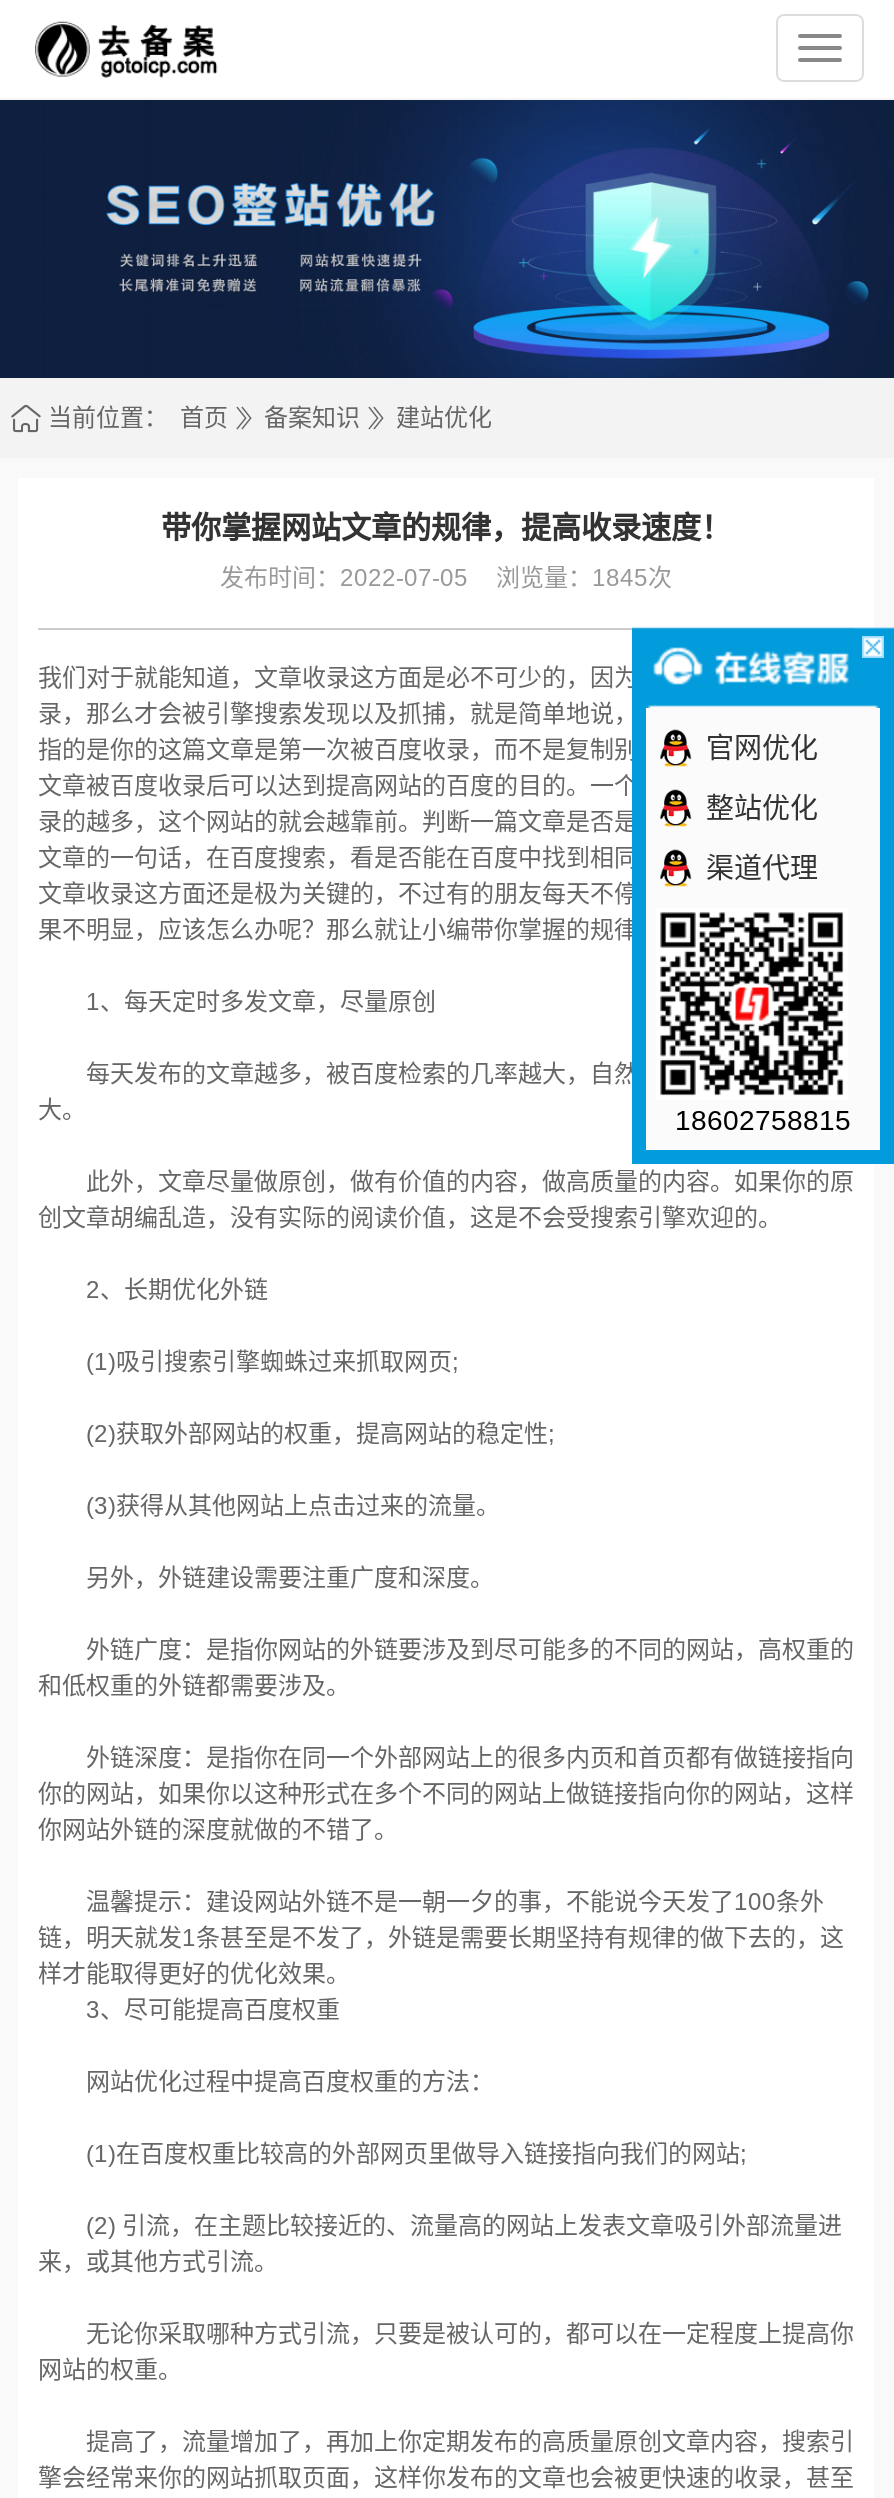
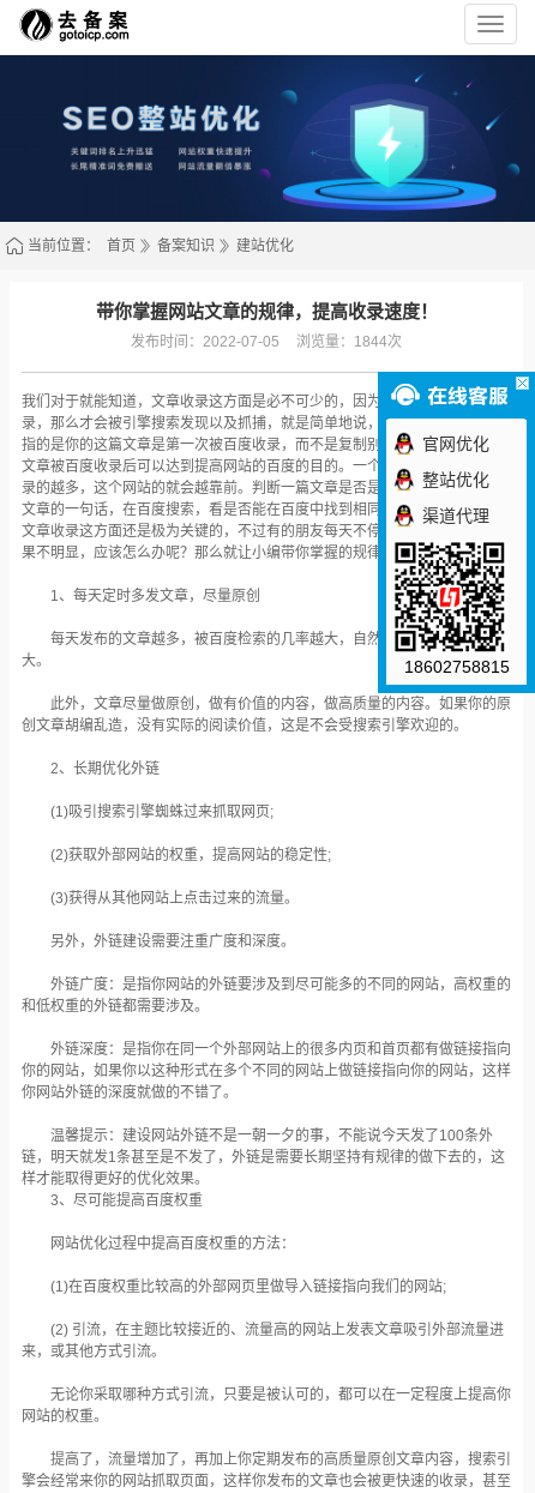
- 发布时间：2022-07-05 浏览量：1845次
+ 发布时间：2022-07-05 浏览量：1844次
